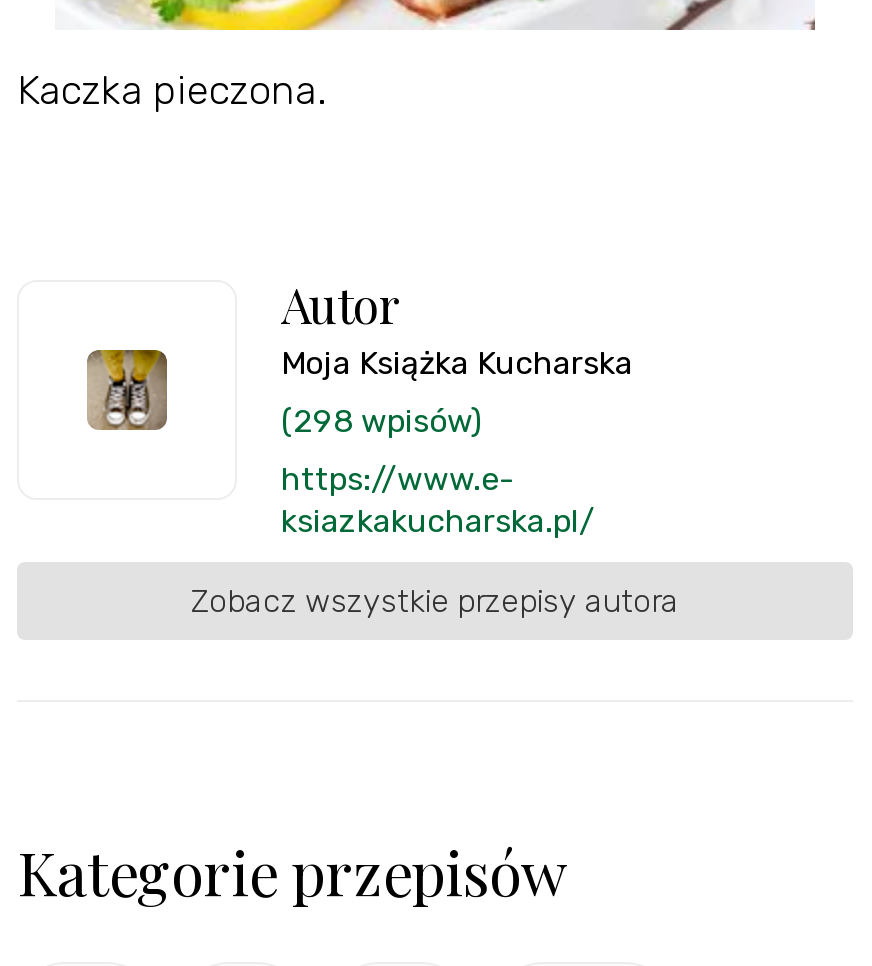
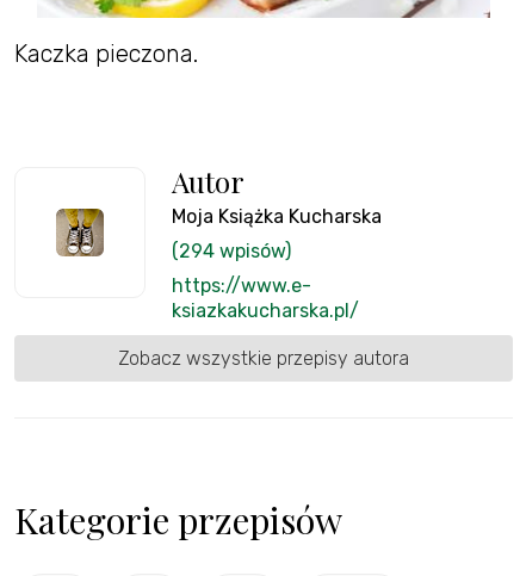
- (298 wpisów)
+ (294 wpisów)
